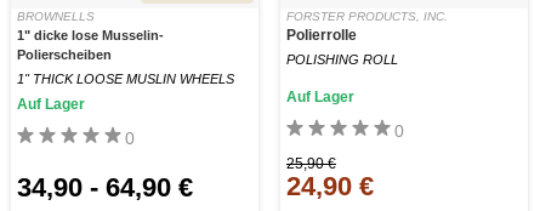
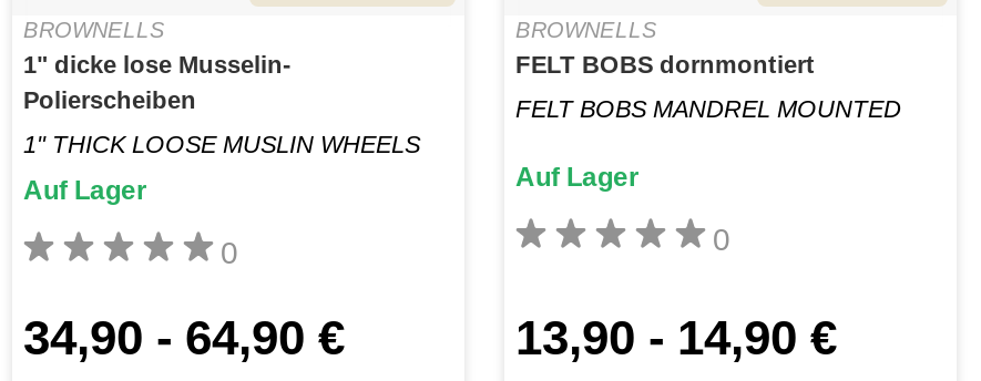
- FORSTER PRODUCTS, INC.
- Polierrolle
+ BROWNELLS
+ FELT BOBS dornmontiert

- POLISHING ROLL
+ FELT BOBS MANDREL MOUNTED

- 25,90 €
- 24,90 €
+ 13,90 - 14,90 €
